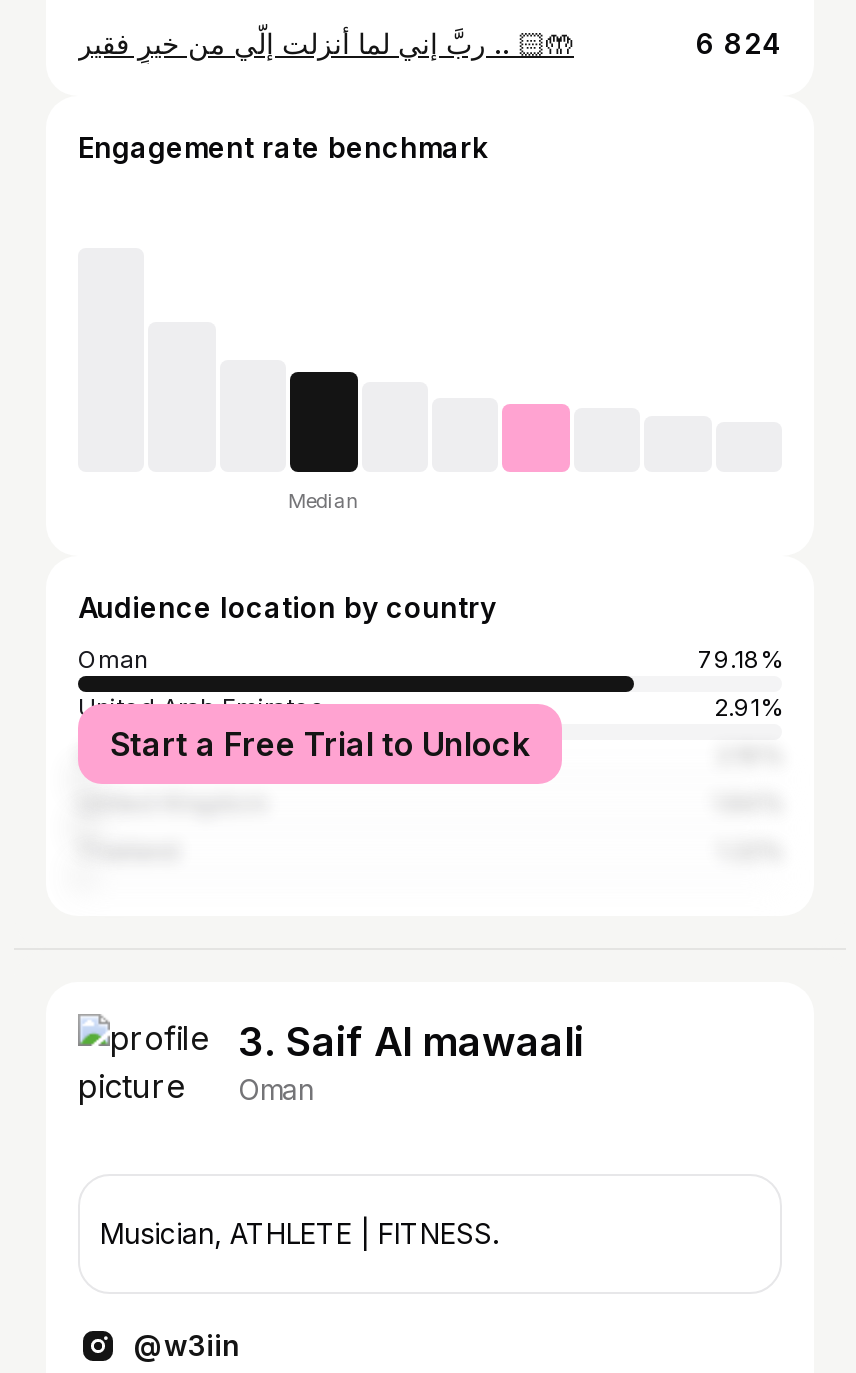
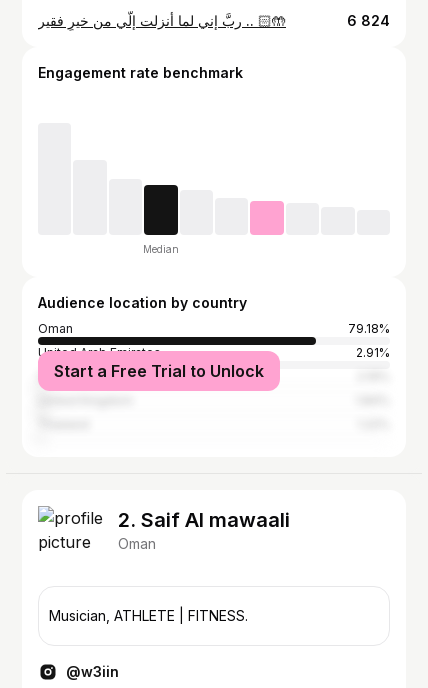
- 3. Saif Al mawaali
+ 2. Saif Al mawaali
